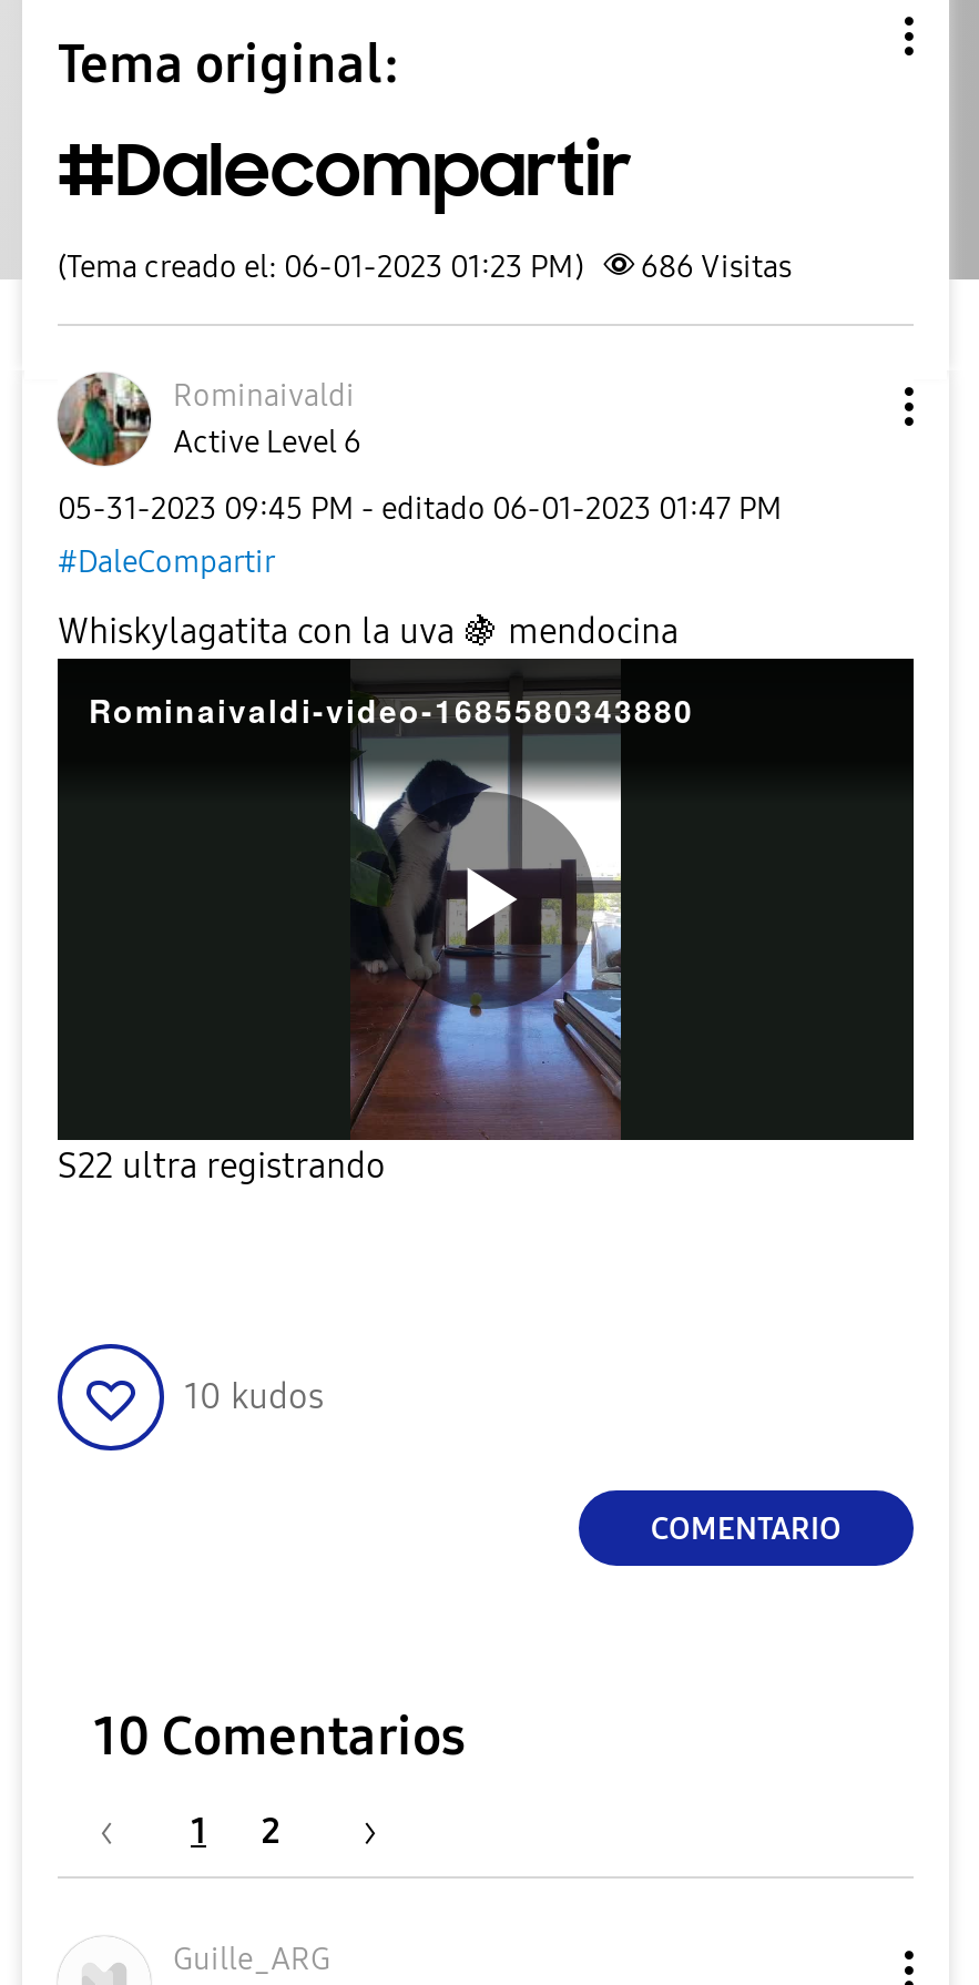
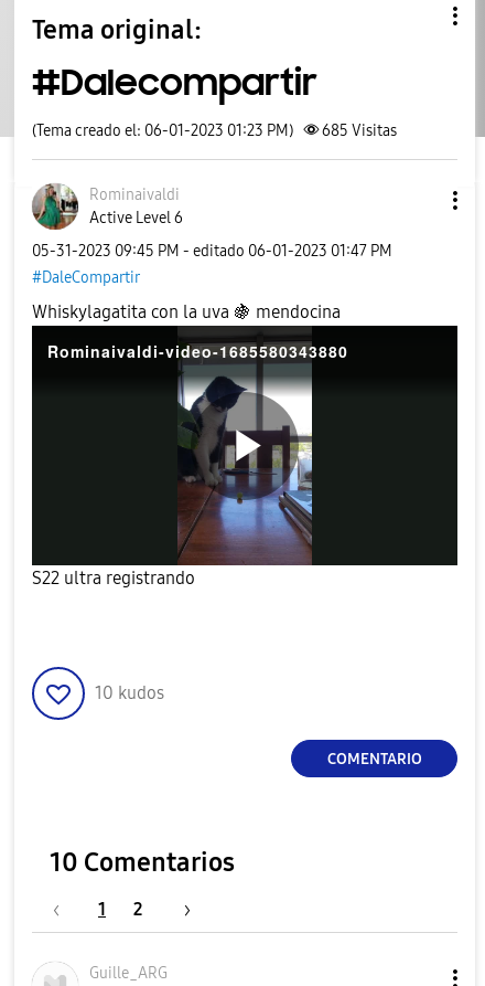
- (Tema creado el: 06-01-2023 01:23 PM) 686 Visitas
+ (Tema creado el: 06-01-2023 01:23 PM) 685 Visitas
